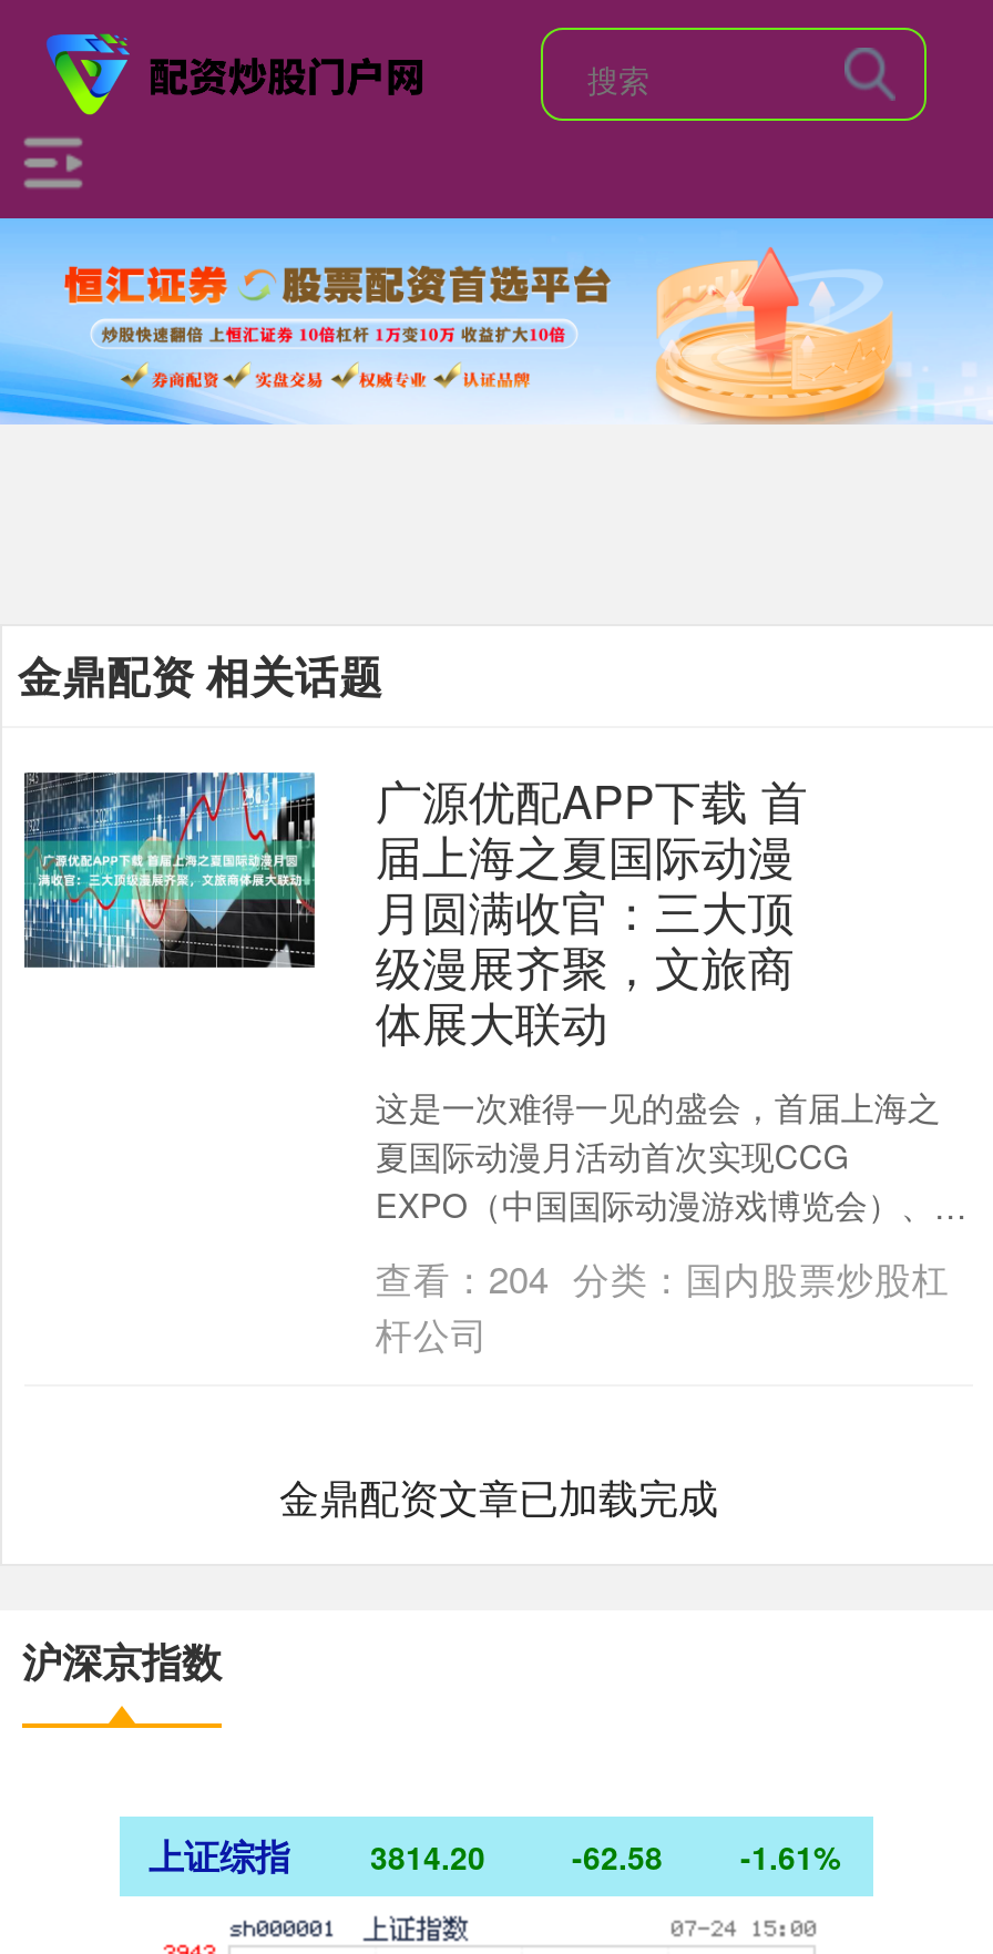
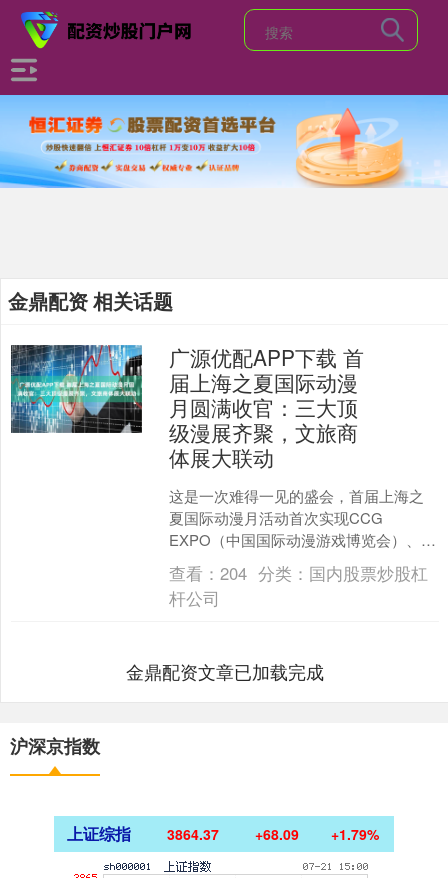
- 3814.20
+ 3864.37

- -62.58
+ +68.09

- -1.61%
+ +1.79%
